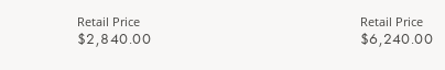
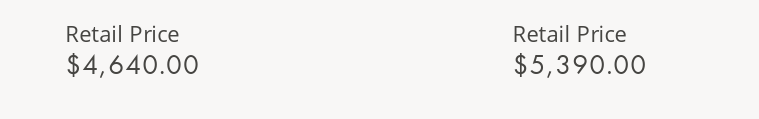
- $2,840.00
+ $4,640.00

- $6,240.00
+ $5,390.00
